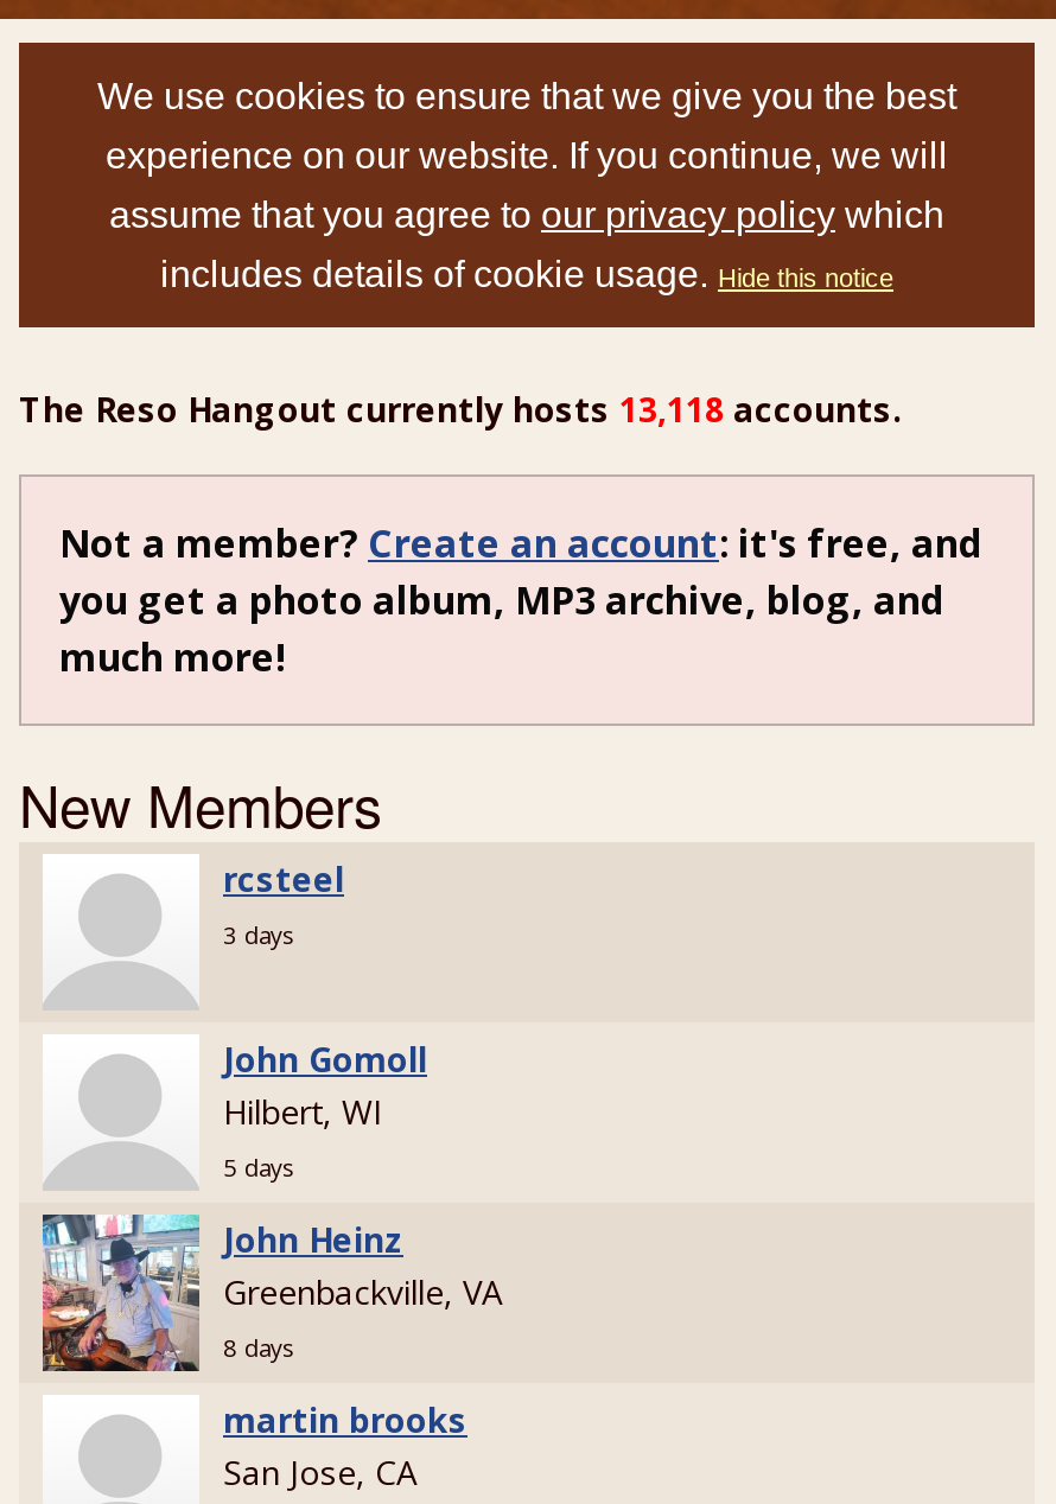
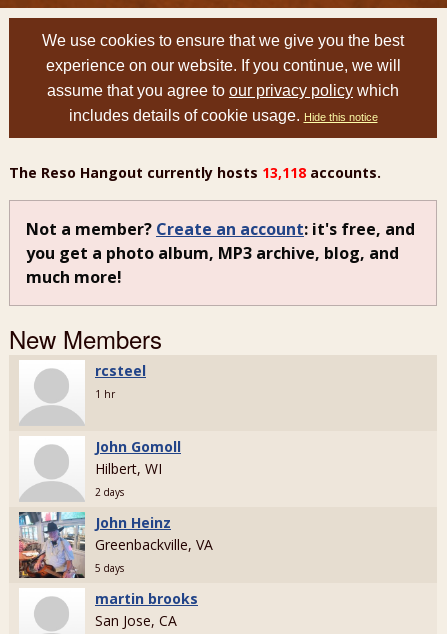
- 3 days
+ 1 hr

- 5 days
+ 2 days

- 8 days
+ 5 days
